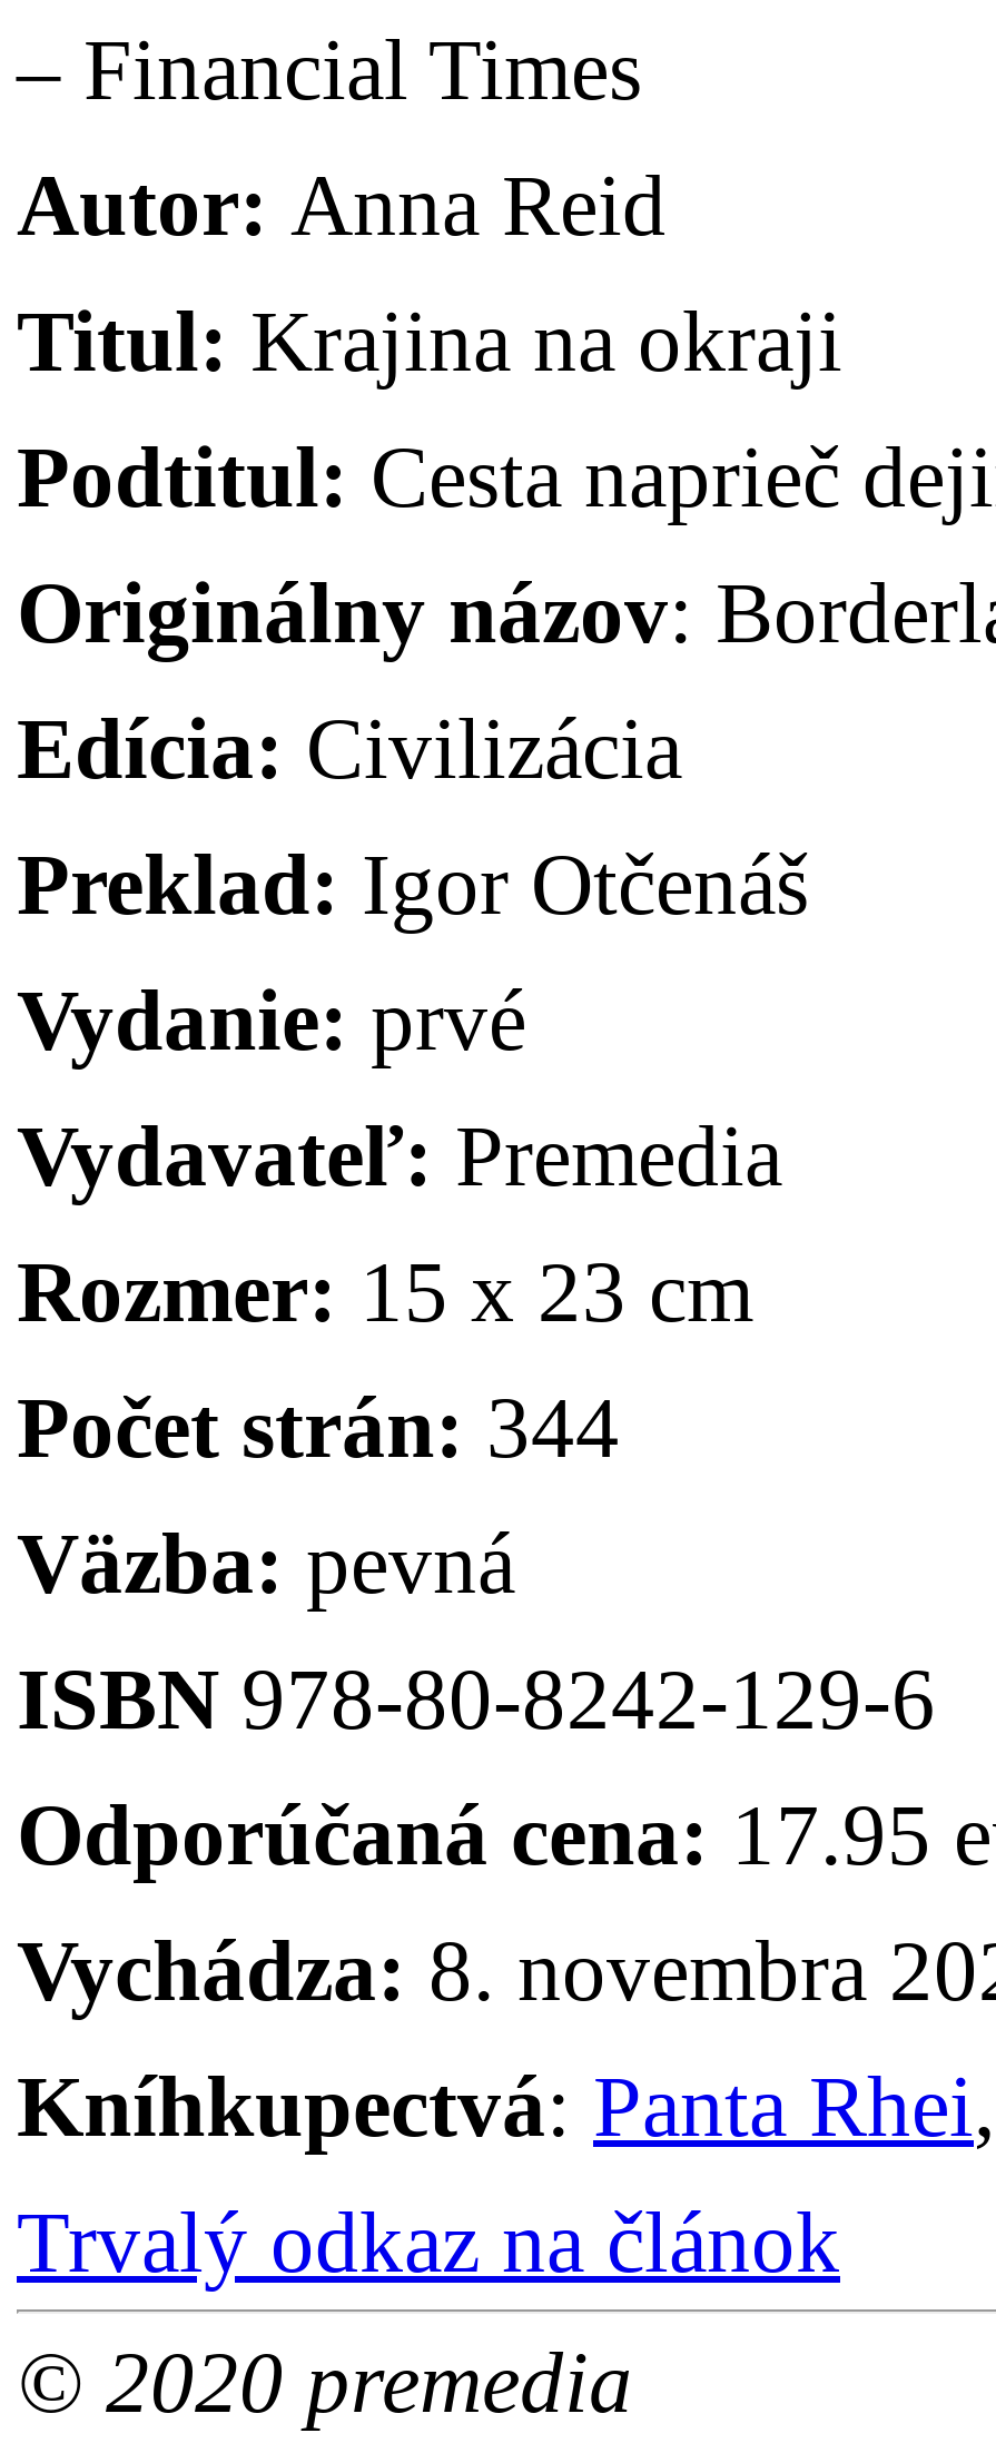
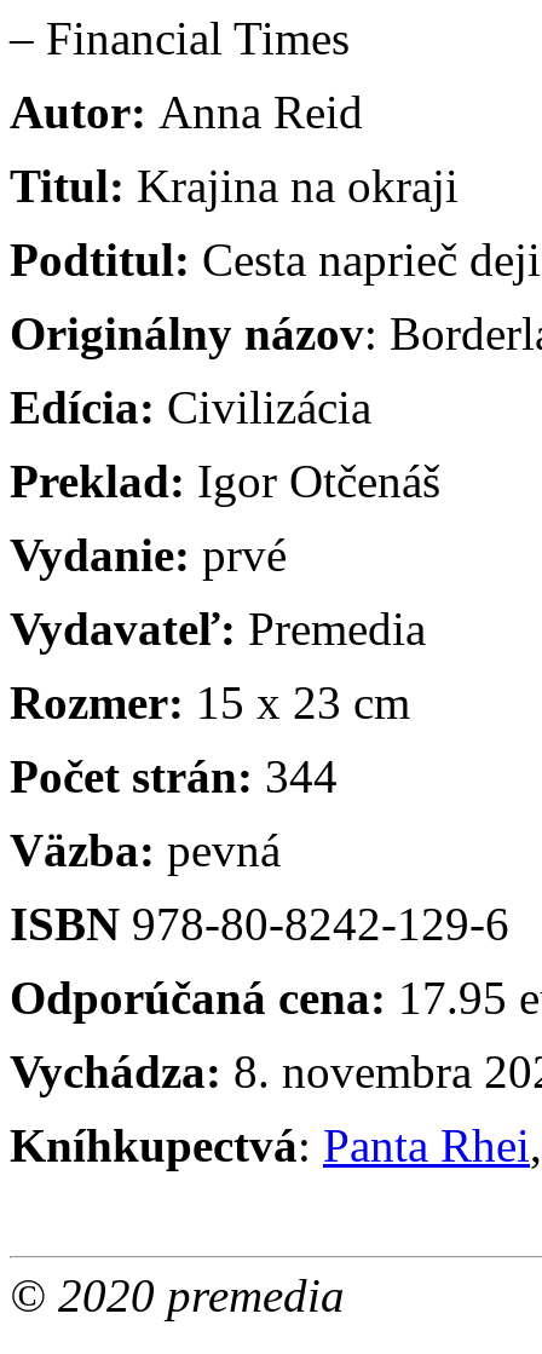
- Trvalý odkaz na článok
